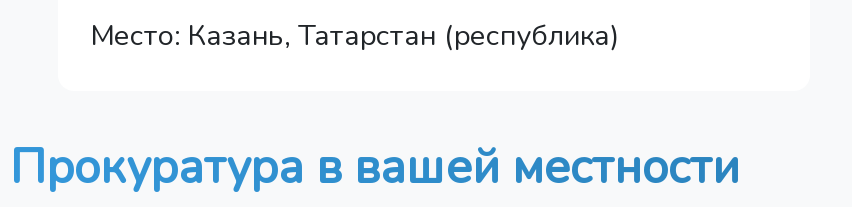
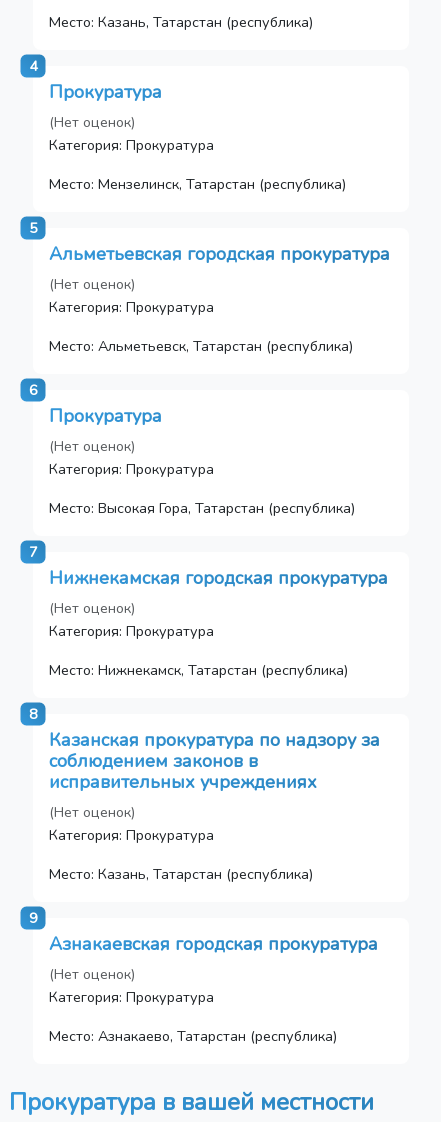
+ 4
+ Прокуратура
+ (Нет оценок)
+ Категория: Прокуратура
+ Место: Мензелинск, Татарстан (республика)
+ 5
+ Альметьевская городская прокуратура
+ (Нет оценок)
+ Категория: Прокуратура
+ Место: Альметьевск, Татарстан (республика)
+ 6
+ Прокуратура
+ (Нет оценок)
+ Категория: Прокуратура
+ Место: Высокая Гора, Татарстан (республика)
+ 7
+ Нижнекамская городская прокуратура
+ (Нет оценок)
+ Категория: Прокуратура
+ Место: Нижнекамск, Татарстан (республика)
+ 8
+ Казанская прокуратура по надзору за
+ соблюдением законов в
+ исправительных учреждениях
+ (Нет оценок)
+ Категория: Прокуратура
+ Место: Казань, Татарстан (республика)
+ 9
+ Азнакаевская городская прокуратура
+ (Нет оценок)
+ Категория: Прокуратура
+ Место: Азнакаево, Татарстан (республика)
